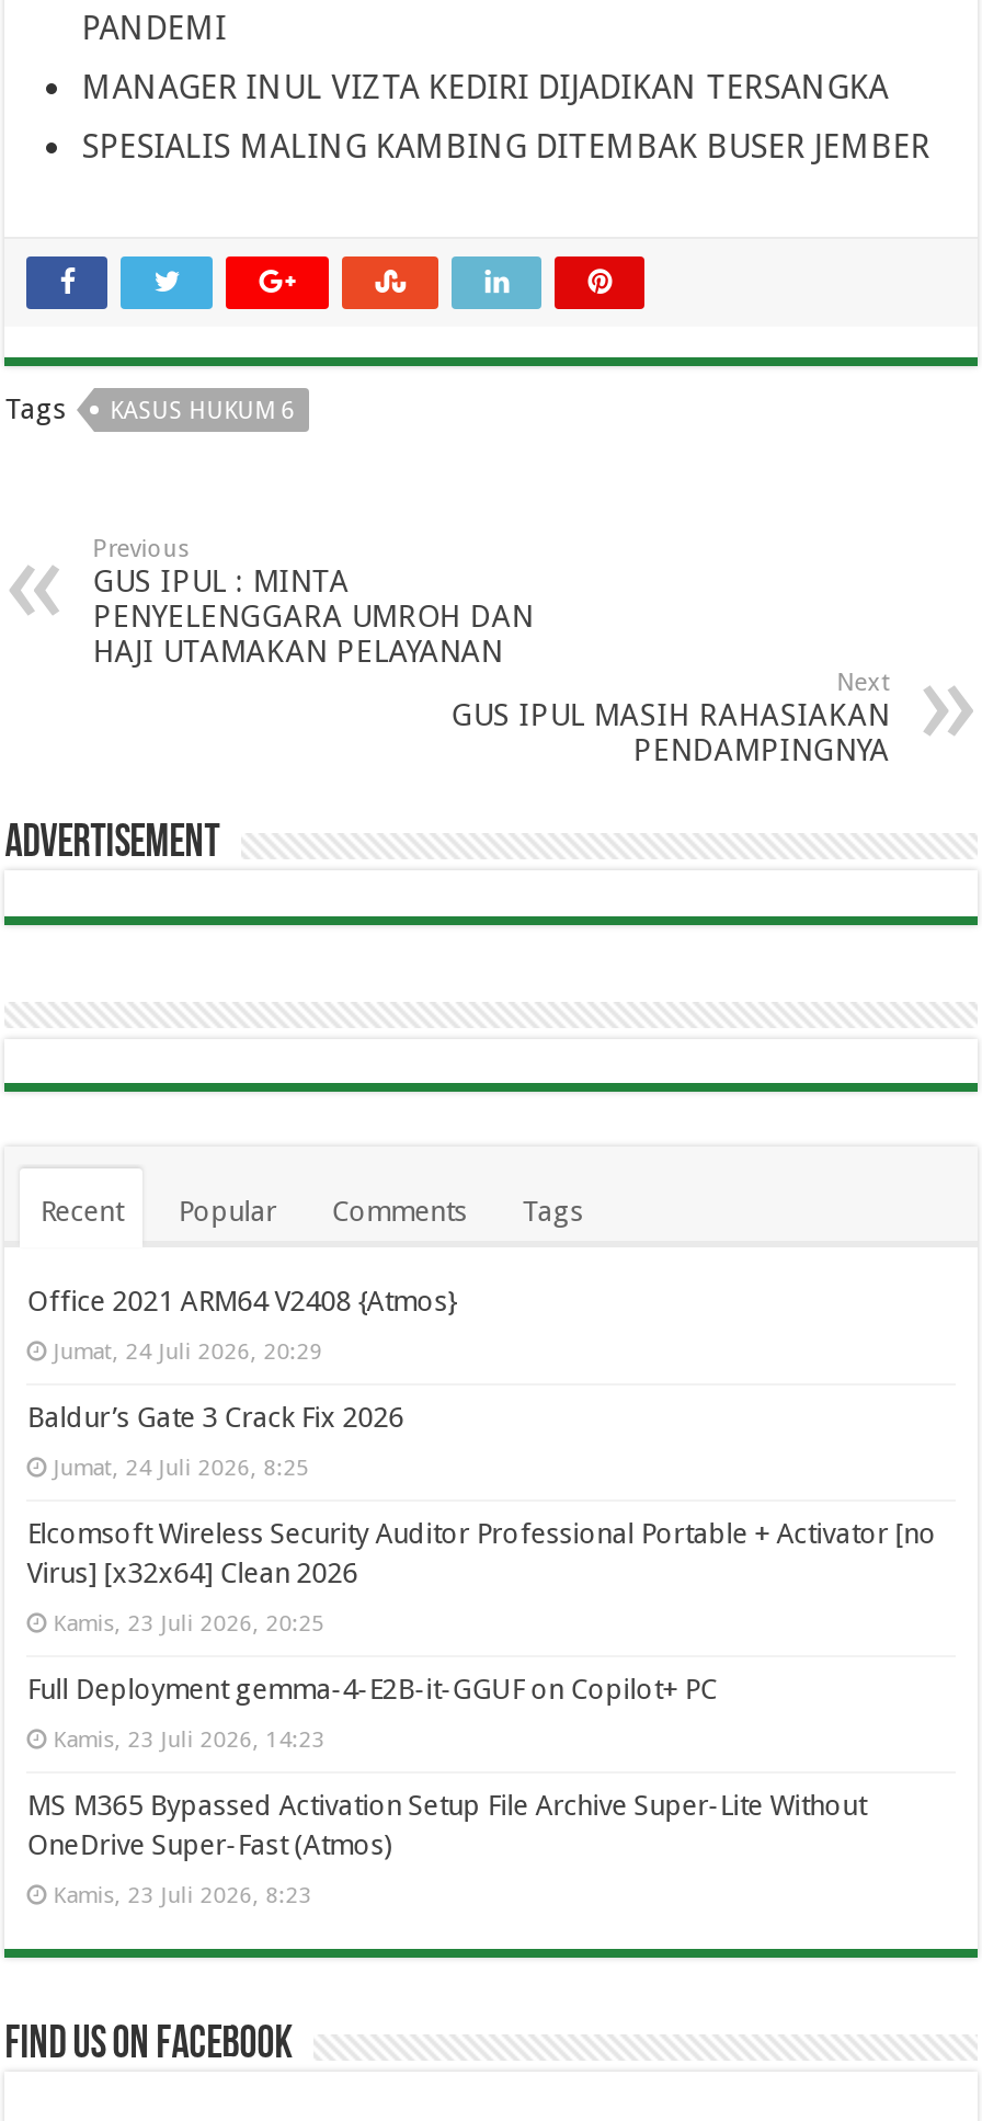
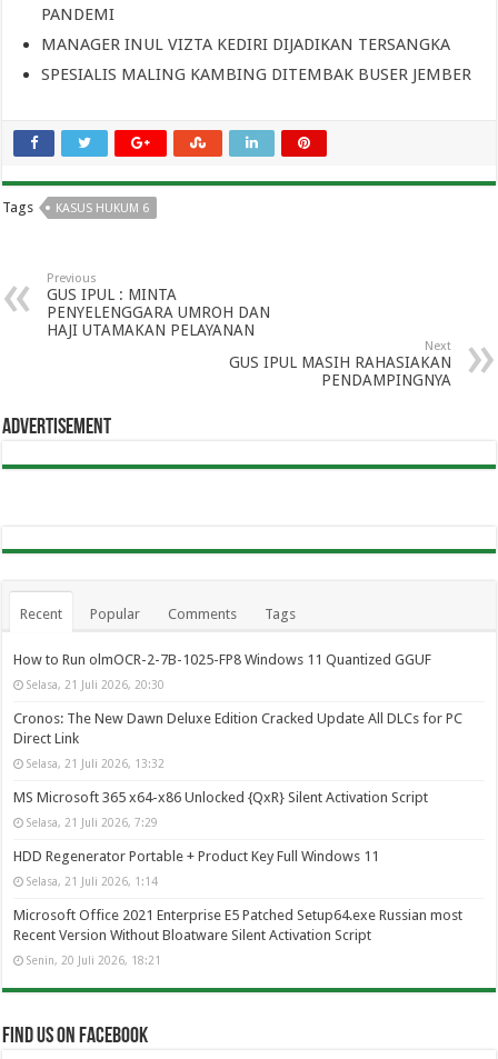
- Office 2021 ARM64 V2408 {Atmos}
+ How to Run olmOCR-2-7B-1025-FP8 Windows 11 Quantized GGUF

- Jumat, 24 Juli 2026, 20:29
+ Selasa, 21 Juli 2026, 20:30

- Baldur’s Gate 3 Crack Fix 2026
+ Cronos: The New Dawn Deluxe Edition Cracked Update All DLCs for PC
+ Direct Link

- Jumat, 24 Juli 2026, 8:25
+ Selasa, 21 Juli 2026, 13:32

- Elcomsoft Wireless Security Auditor Professional Portable + Activator [no
- Virus] [x32x64] Clean 2026
+ MS Microsoft 365 x64-x86 Unlocked {QxR} Silent Activation Script

- Kamis, 23 Juli 2026, 20:25
+ Selasa, 21 Juli 2026, 7:29

- Full Deployment gemma-4-E2B-it-GGUF on Copilot+ PC
+ HDD Regenerator Portable + Product Key Full Windows 11

- Kamis, 23 Juli 2026, 14:23
+ Selasa, 21 Juli 2026, 1:14

- MS M365 Bypassed Activation Setup File Archive Super-Lite Without
- OneDrive Super-Fast (Atmos)
+ Microsoft Office 2021 Enterprise E5 Patched Setup64.exe Russian most
+ Recent Version Without Bloatware Silent Activation Script

- Kamis, 23 Juli 2026, 8:23
+ Senin, 20 Juli 2026, 18:21
